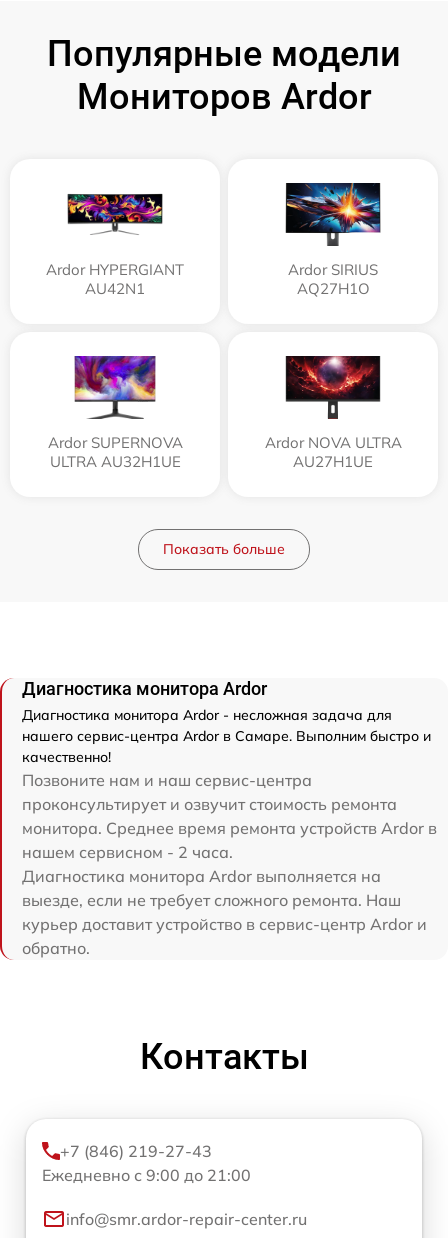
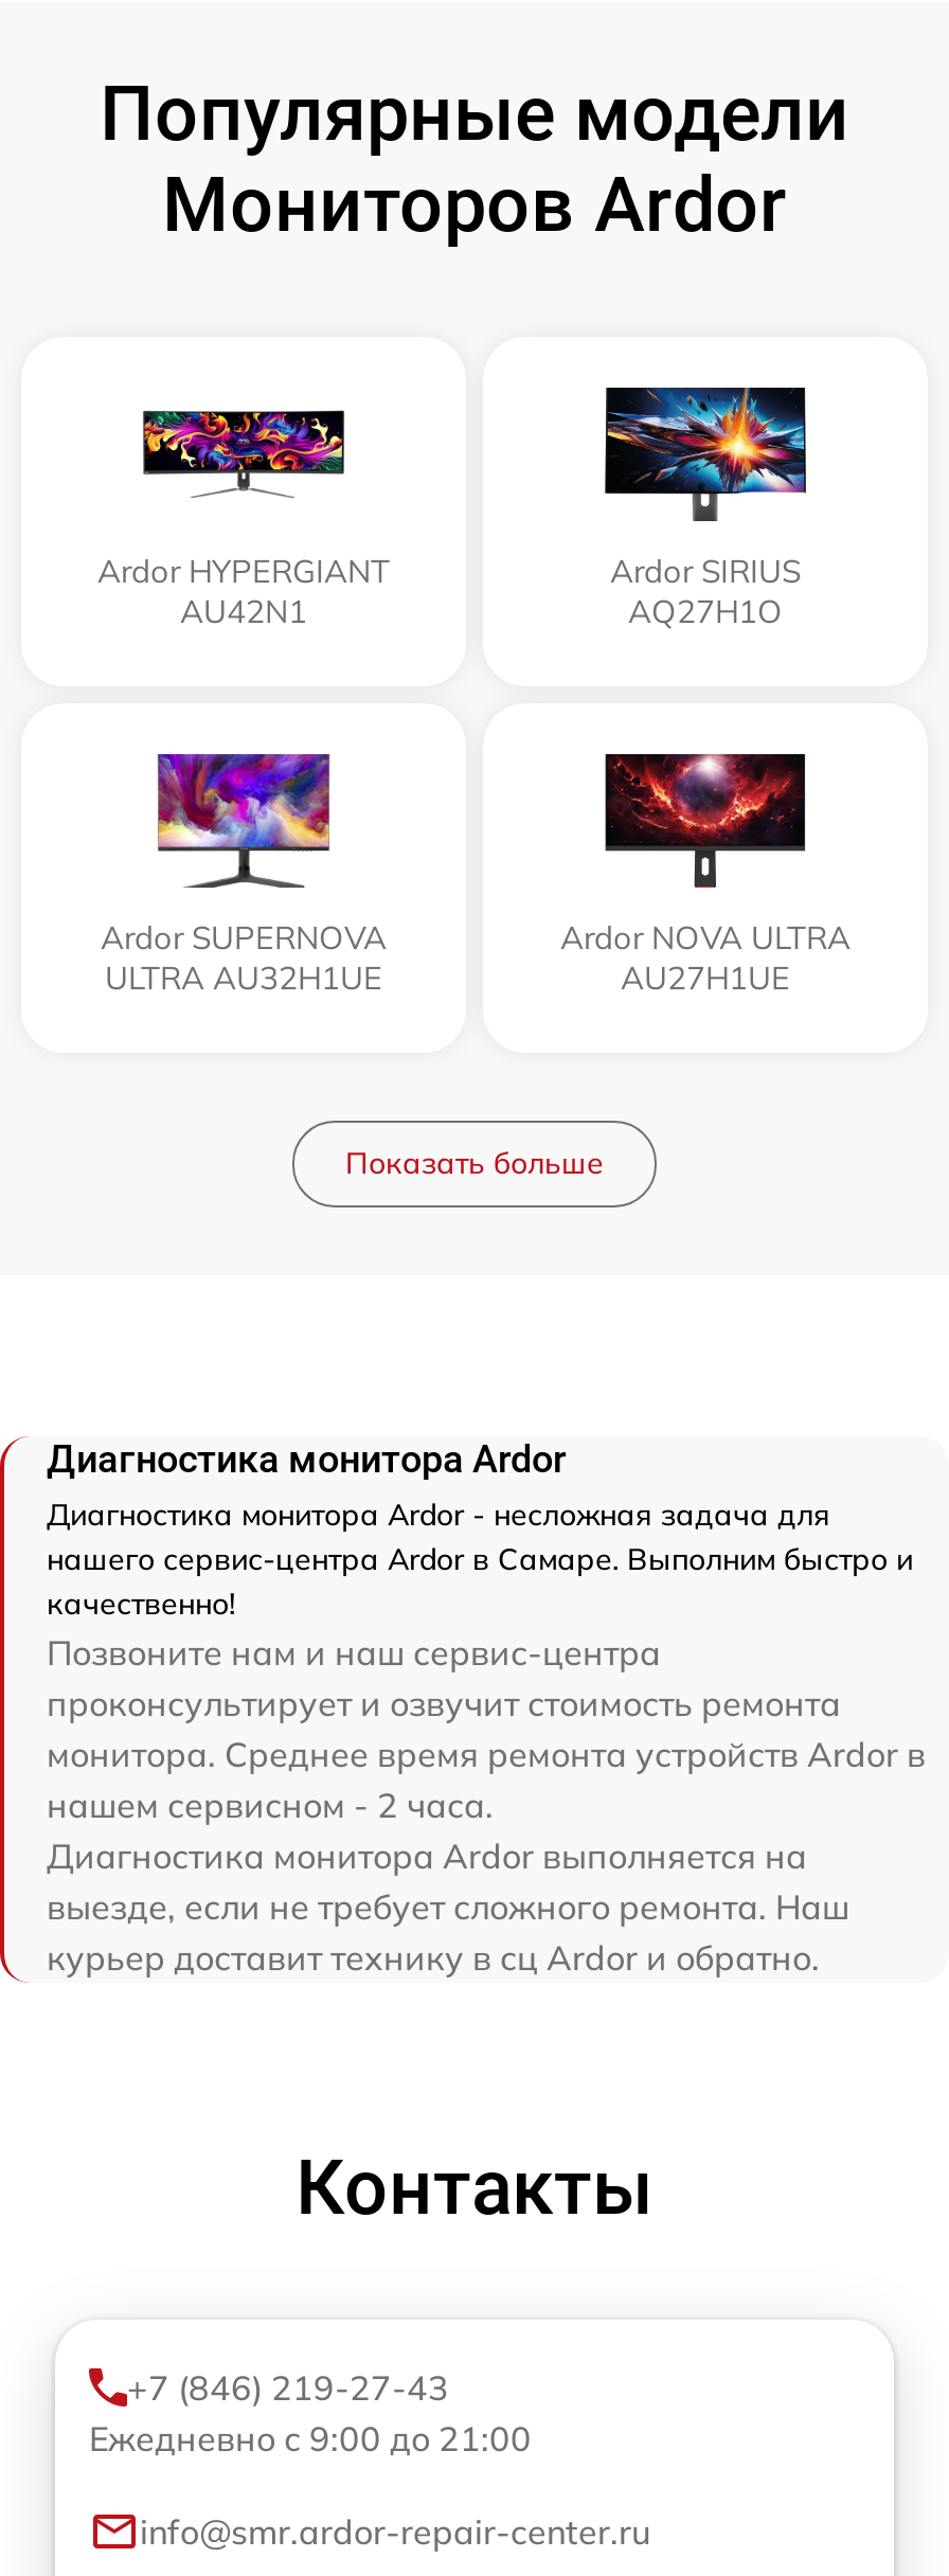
- курьер доставит устройство в сервис-центр Ardor и
- обратно.
+ курьер доставит технику в сц Ardor и обратно.
